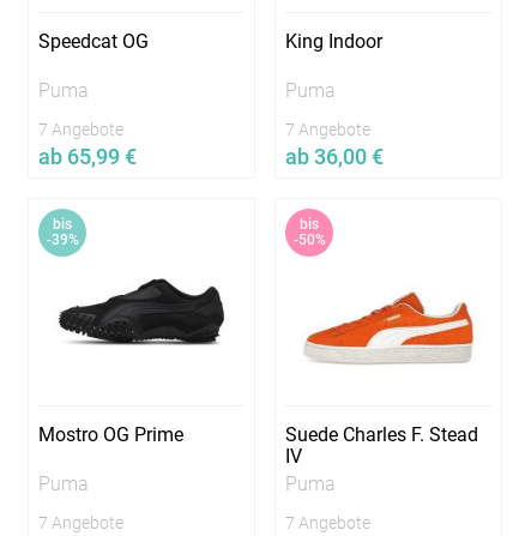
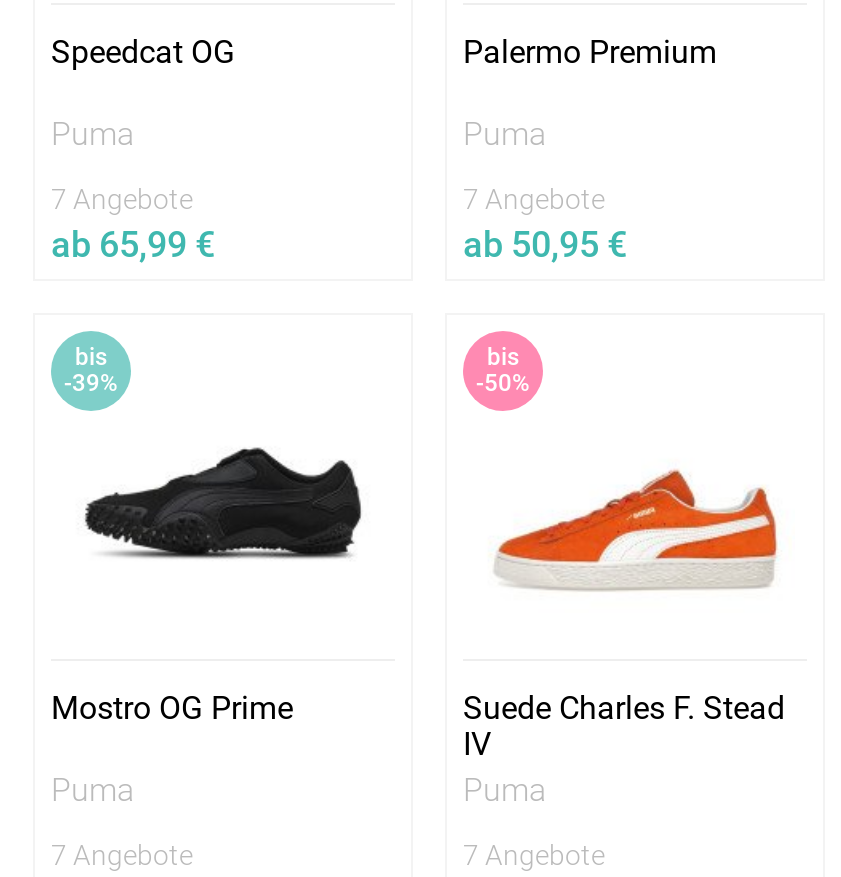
- King Indoor
+ Palermo Premium

- ab 36,00 €
+ ab 50,95 €
